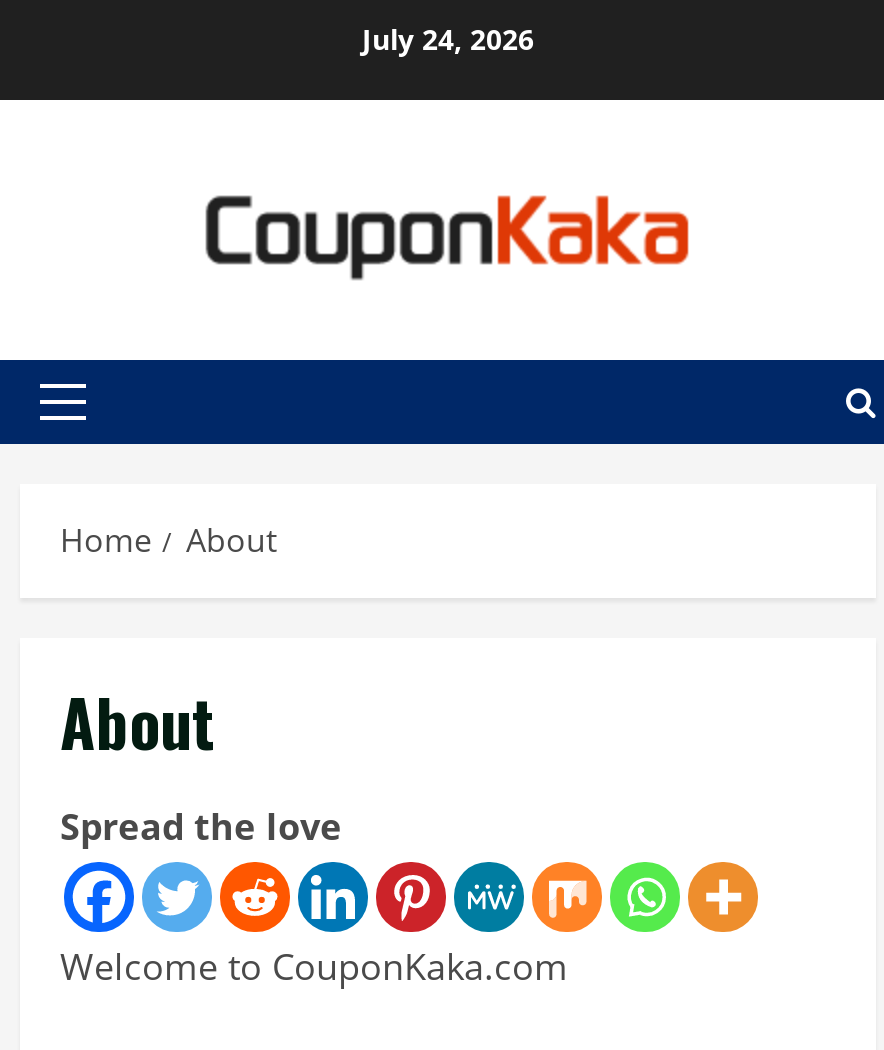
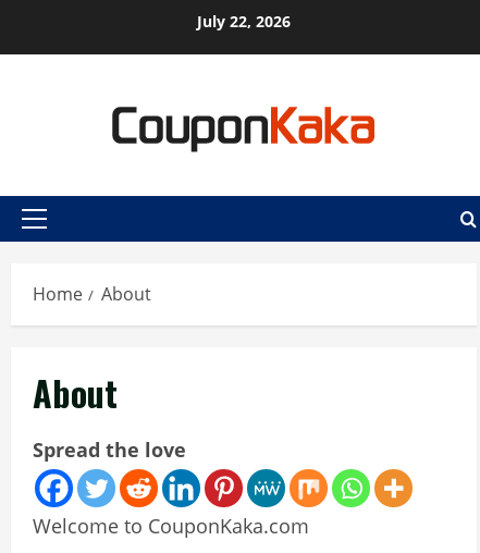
- July 24, 2026
+ July 22, 2026
